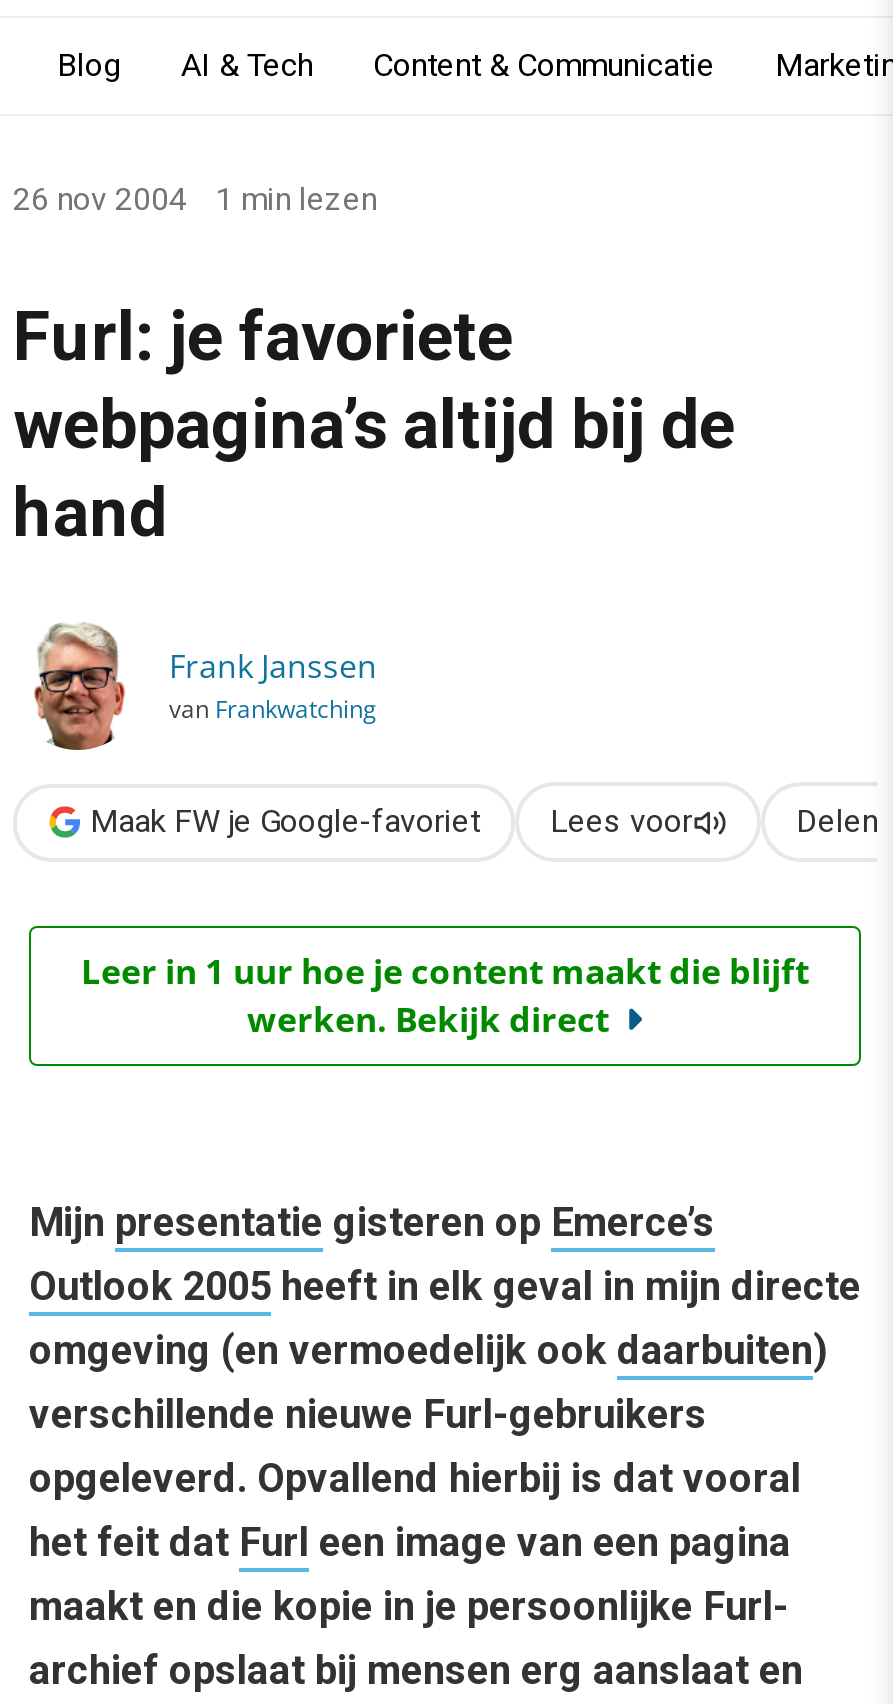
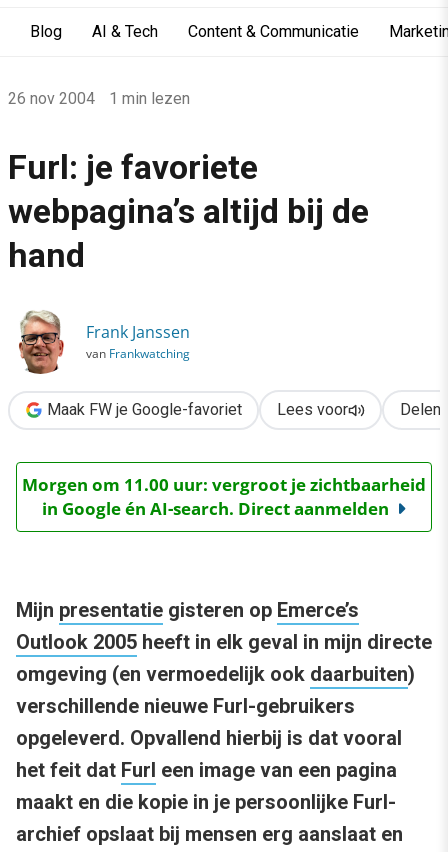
- Leer in 1 uur hoe je content maakt die blijft
- werken. Bekijk direct
+ Morgen om 11.00 uur: vergroot je zichtbaarheid
+ in Google én AI-search. Direct aanmelden
